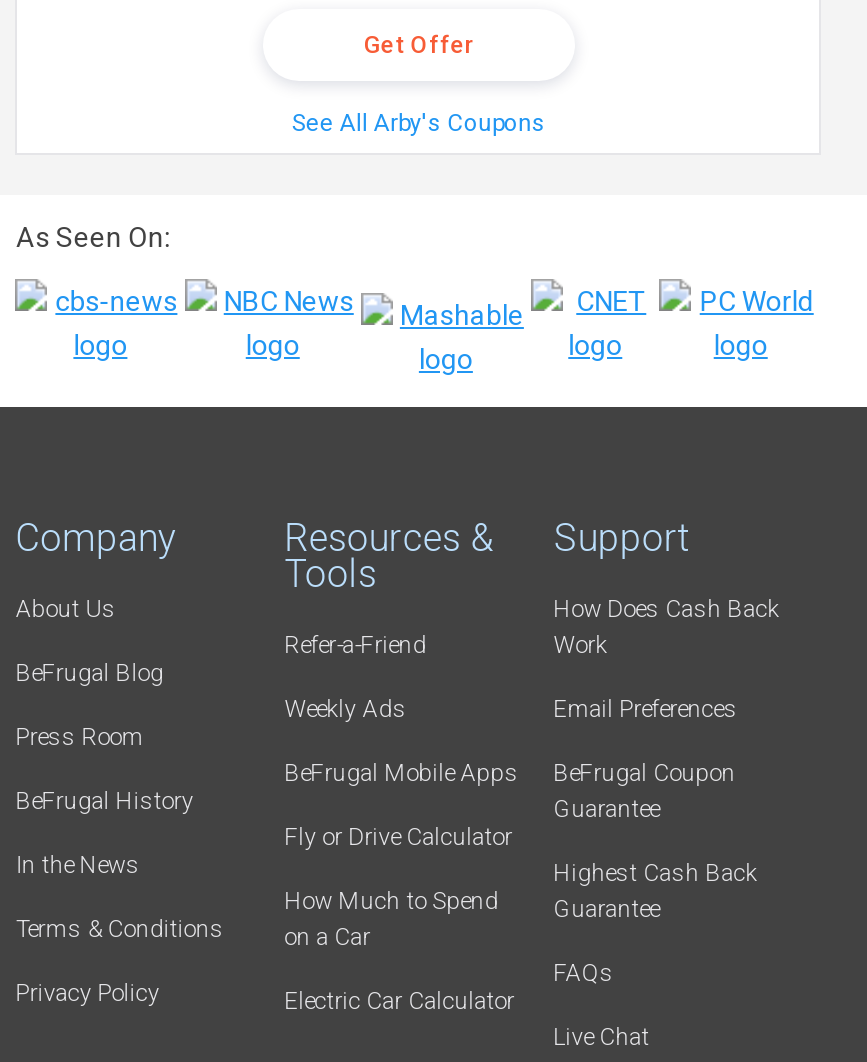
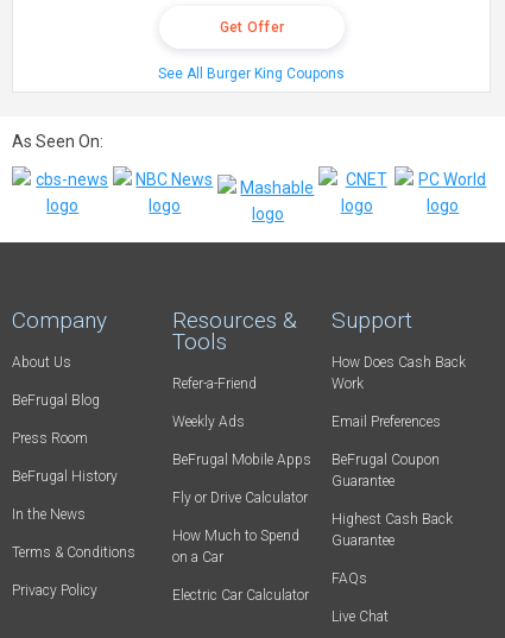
- See All Arby's Coupons
+ See All Burger King Coupons
